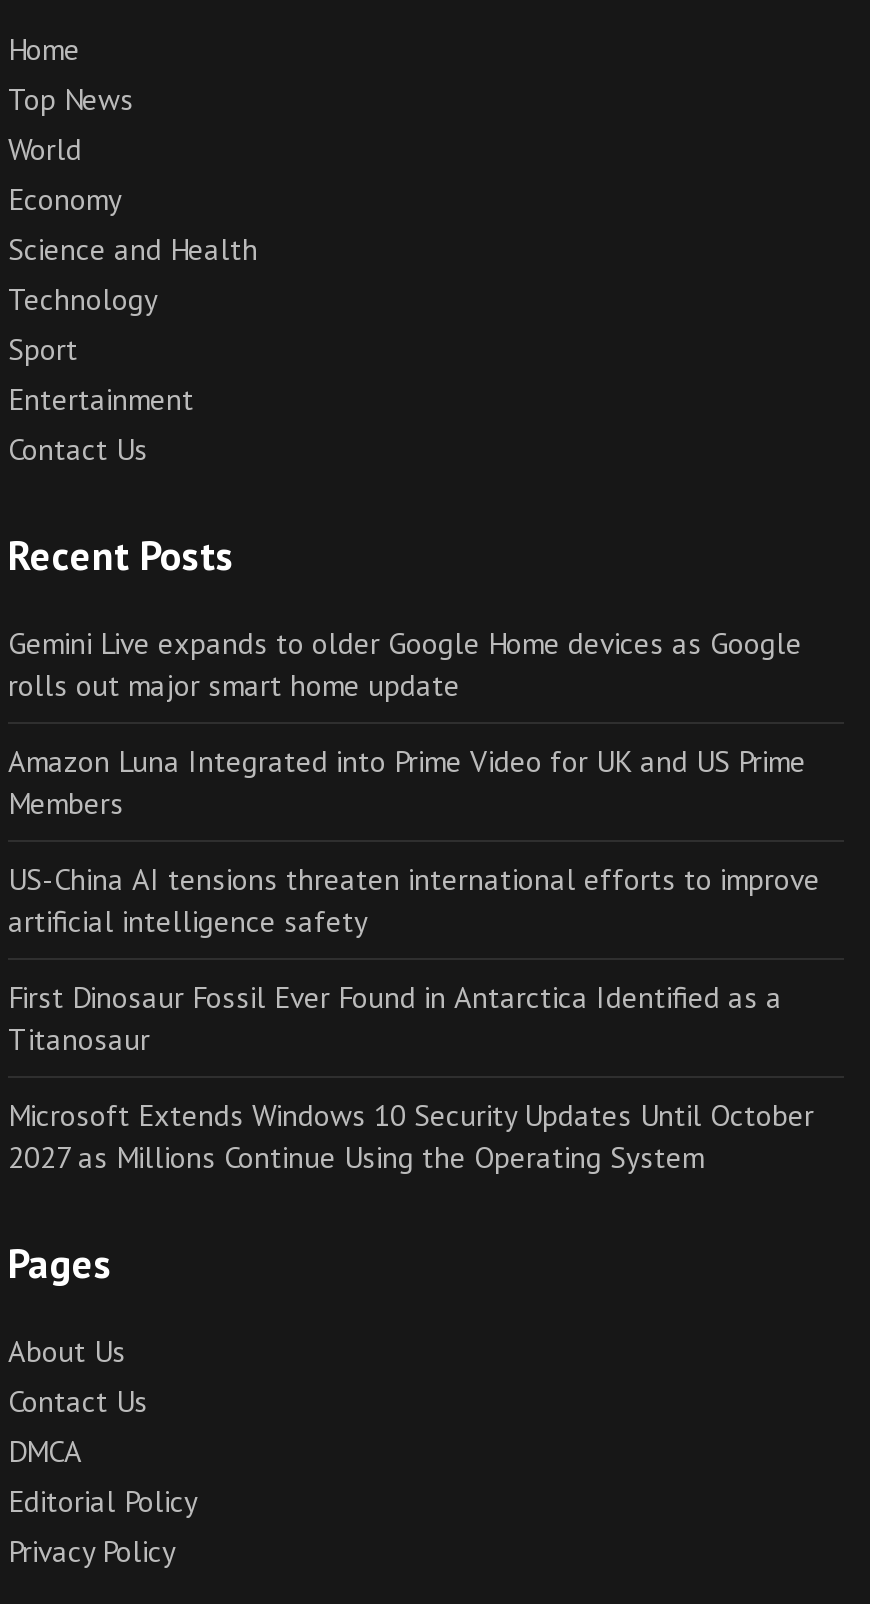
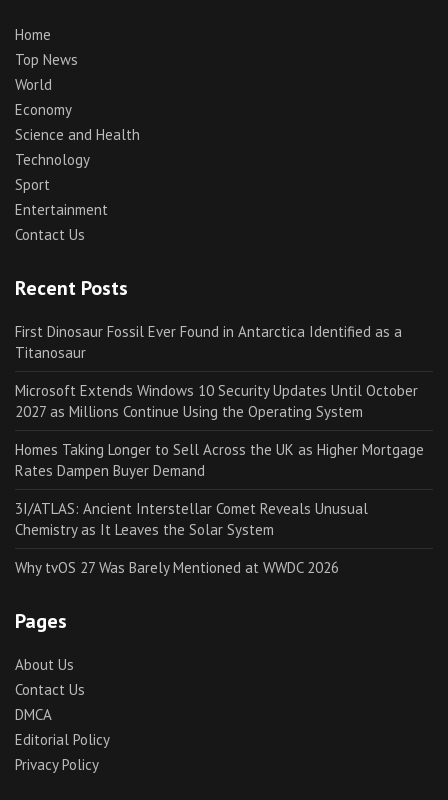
- Gemini Live expands to older Google Home devices as Google
- rolls out major smart home update
- Amazon Luna Integrated into Prime Video for UK and US Prime
- Members
- US-China AI tensions threaten international efforts to improve
- artificial intelligence safety

moved up: First Dinosaur Fossil Ever Found in Antarctica Identified as a | Titanosaur | Microsoft Extends Windows 10 Security Updates Until October | 2027 as Millions Continue Using the Operating System

+ Homes Taking Longer to Sell Across the UK as Higher Mortgage
+ Rates Dampen Buyer Demand
+ 3I/ATLAS: Ancient Interstellar Comet Reveals Unusual
+ Chemistry as It Leaves the Solar System
+ Why tvOS 27 Was Barely Mentioned at WWDC 2026
